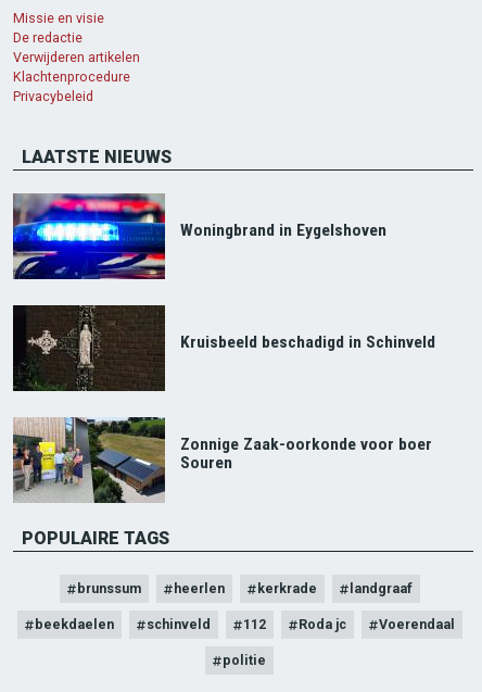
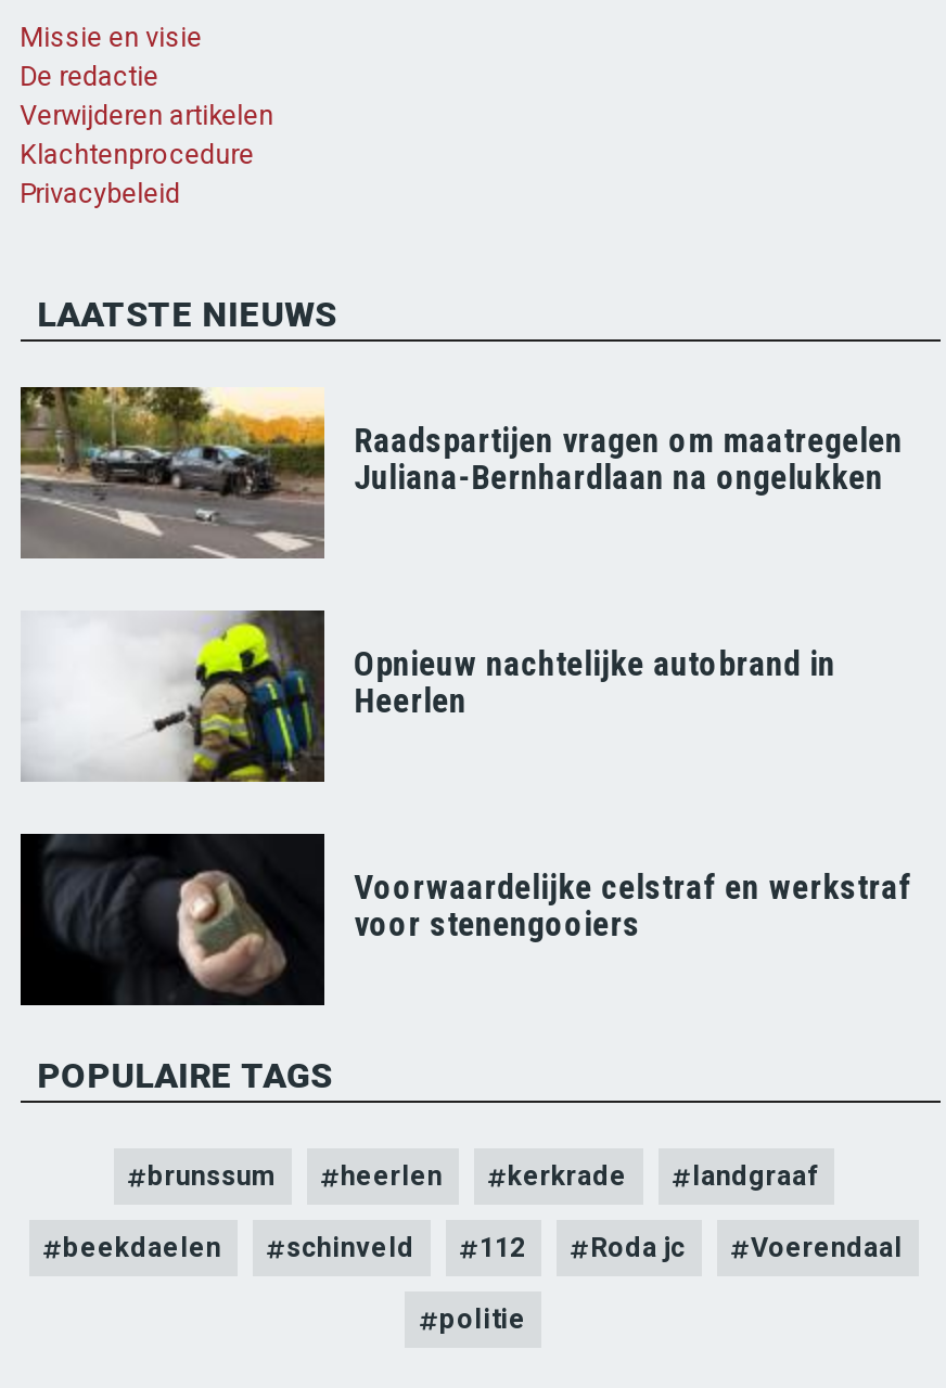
- [image]
- Woningbrand in Eygelshoven
+ [image]
+ Raadspartijen vragen om maatregelen
+ Juliana-Bernhardlaan na ongelukken

- [image]
- Kruisbeeld beschadigd in Schinveld
+ [image]
+ Opnieuw nachtelijke autobrand in
+ Heerlen

- [image]
- Zonnige Zaak-oorkonde voor boer
- Souren
+ [image]
+ Voorwaardelijke celstraf en werkstraf
+ voor stenengooiers
